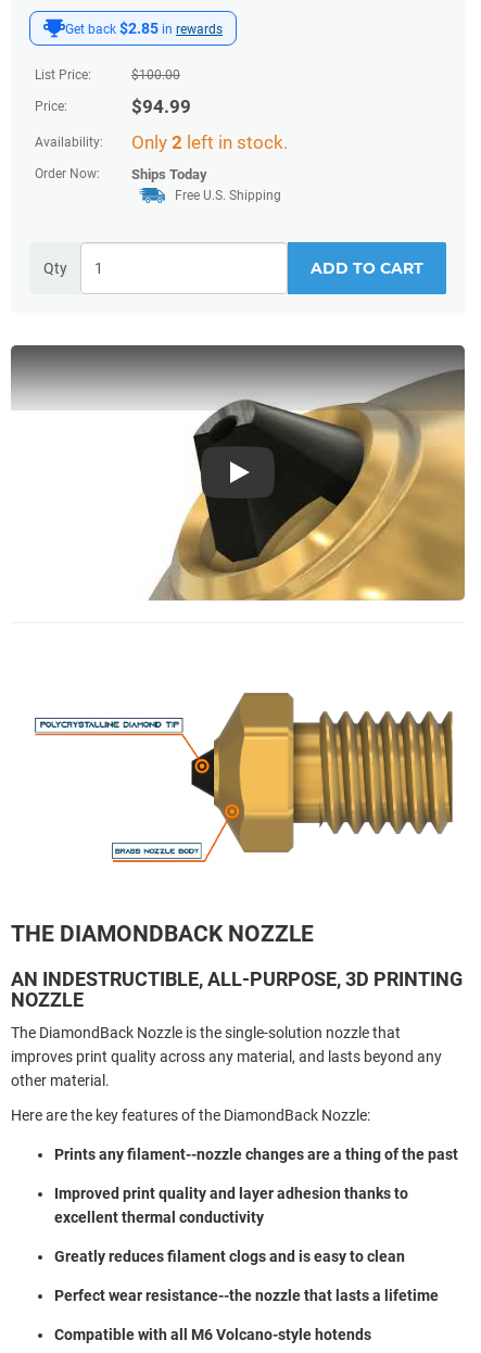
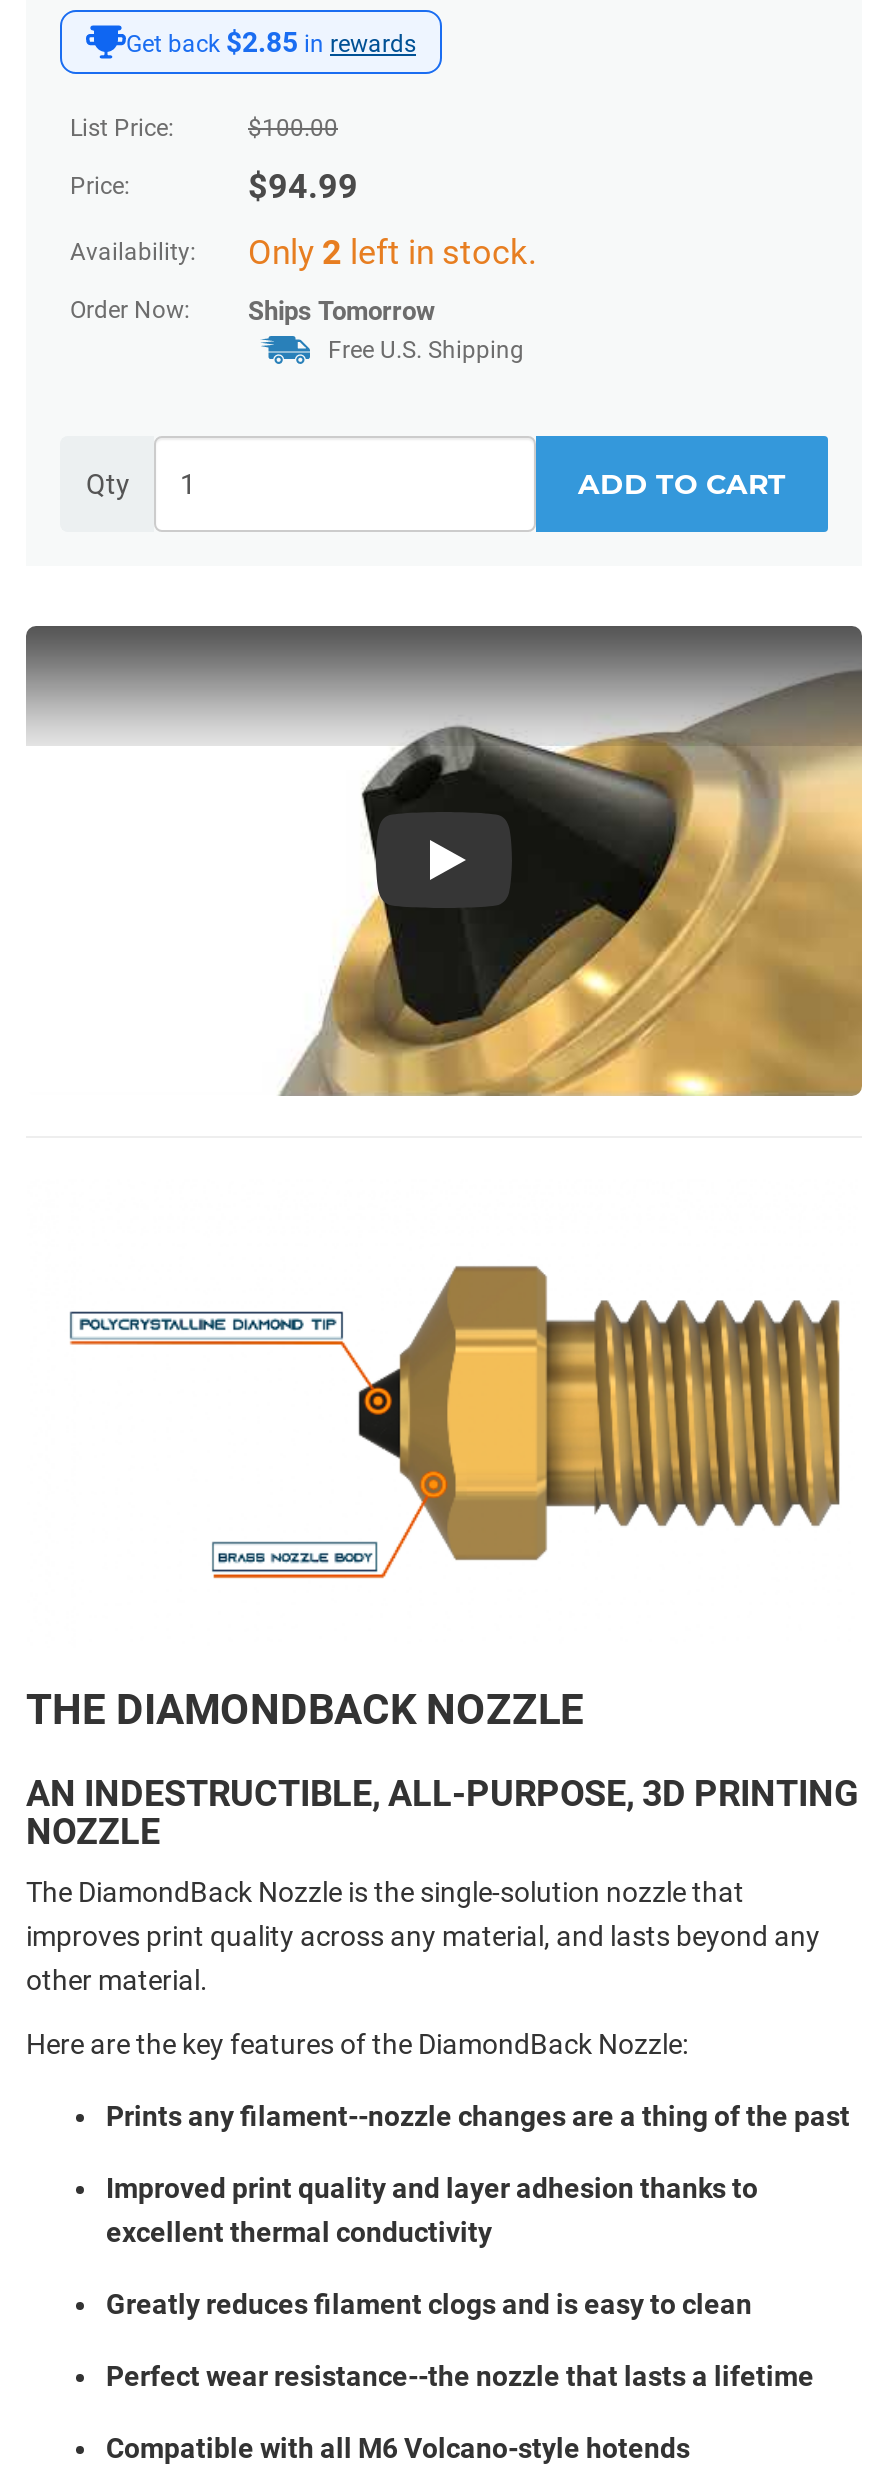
- Ships Today
+ Ships Tomorrow
